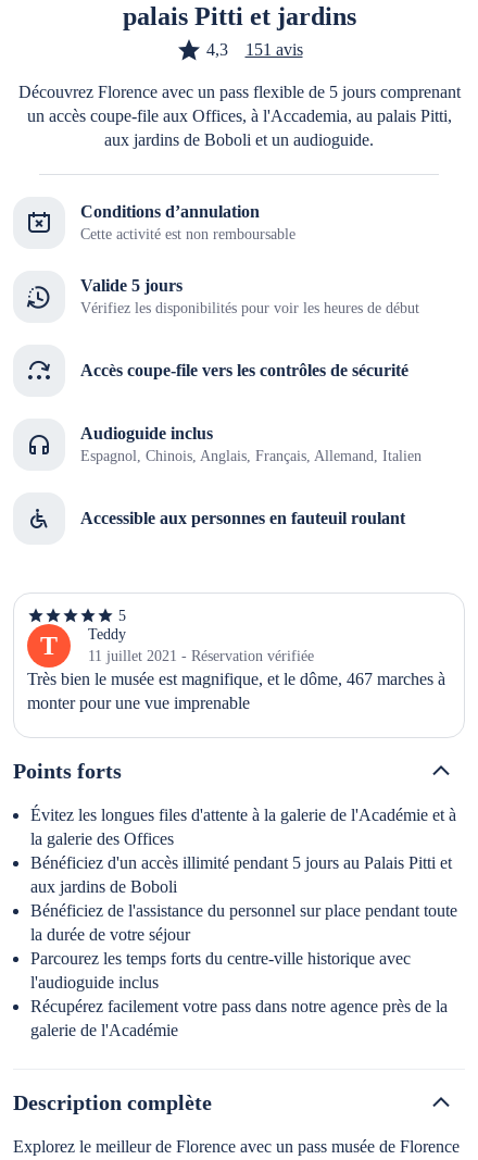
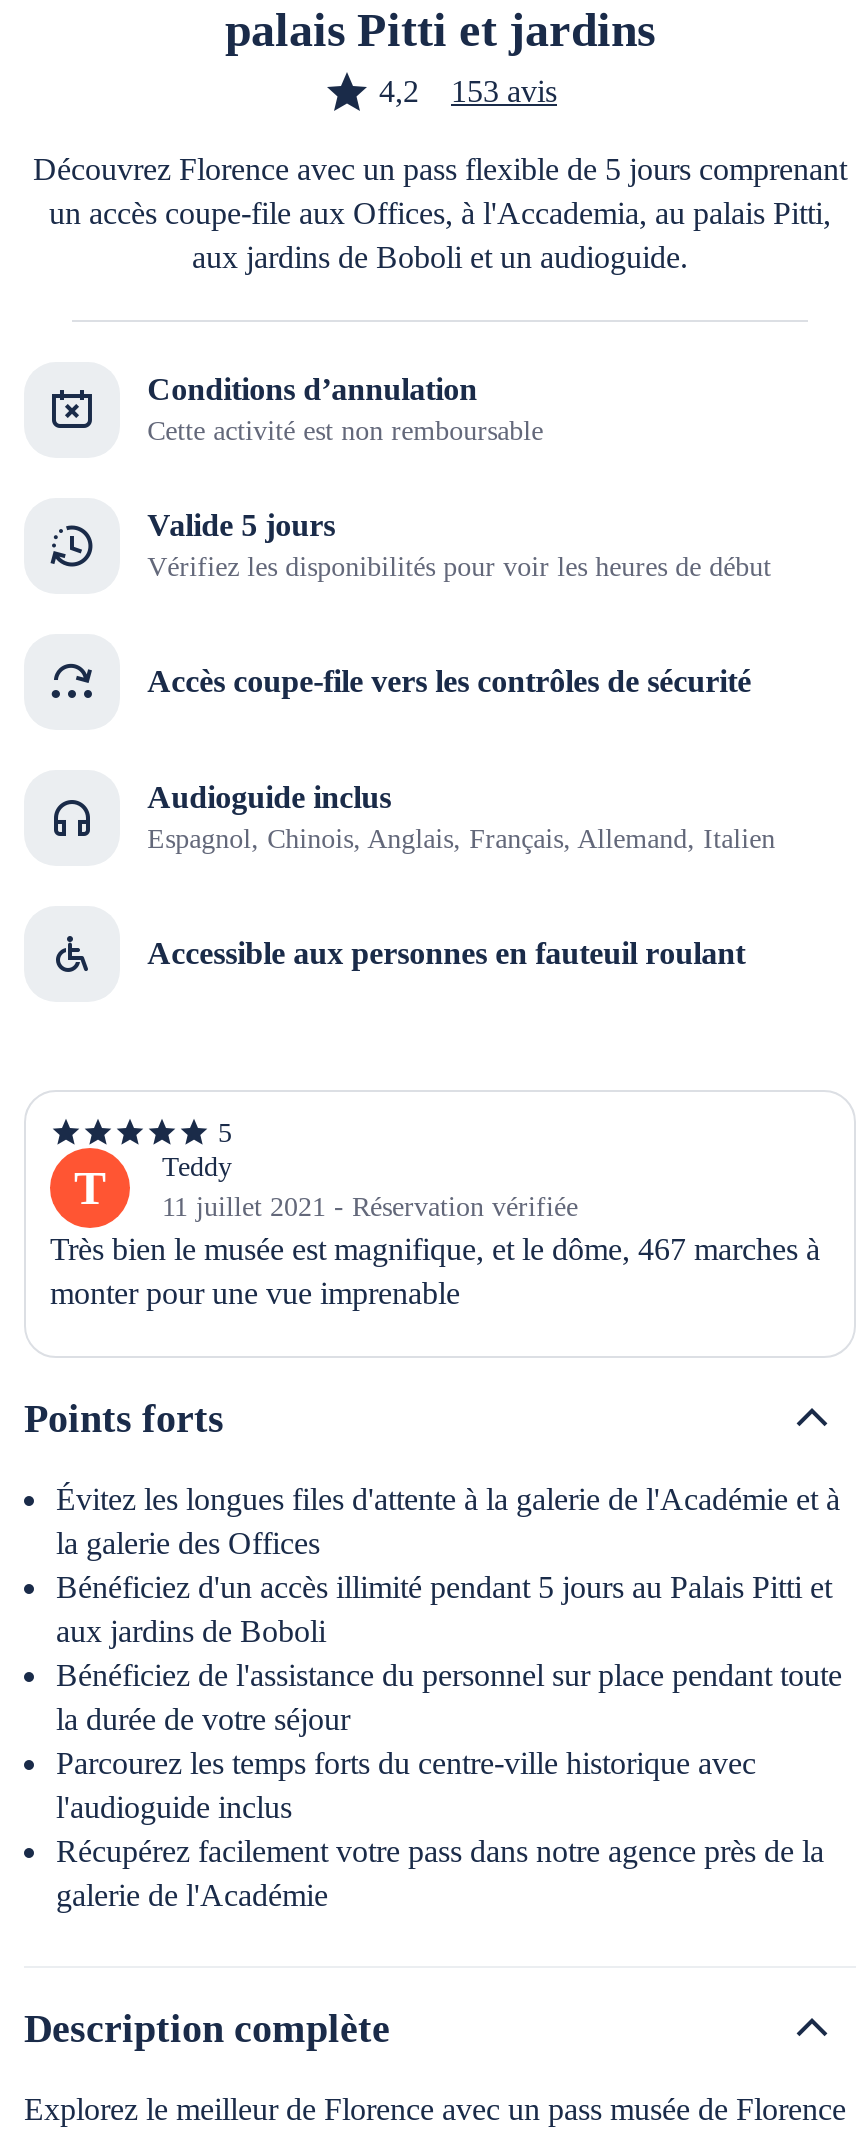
- 4,3
+ 4,2

- 151 avis
+ 153 avis
